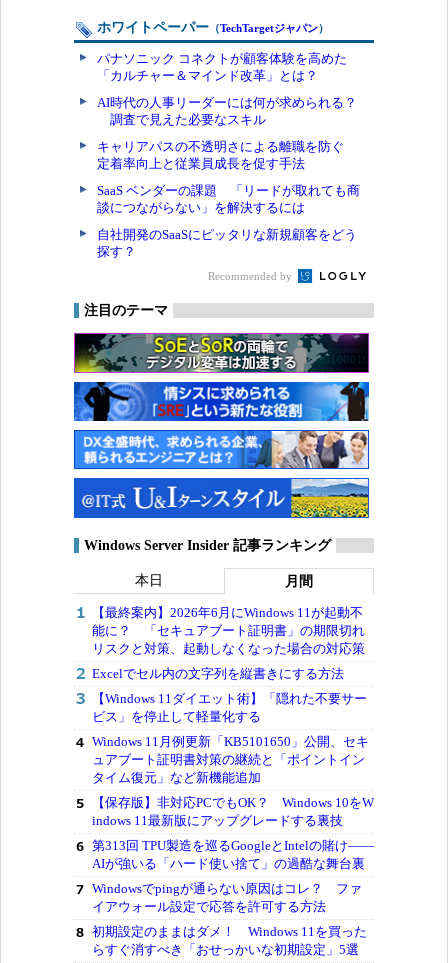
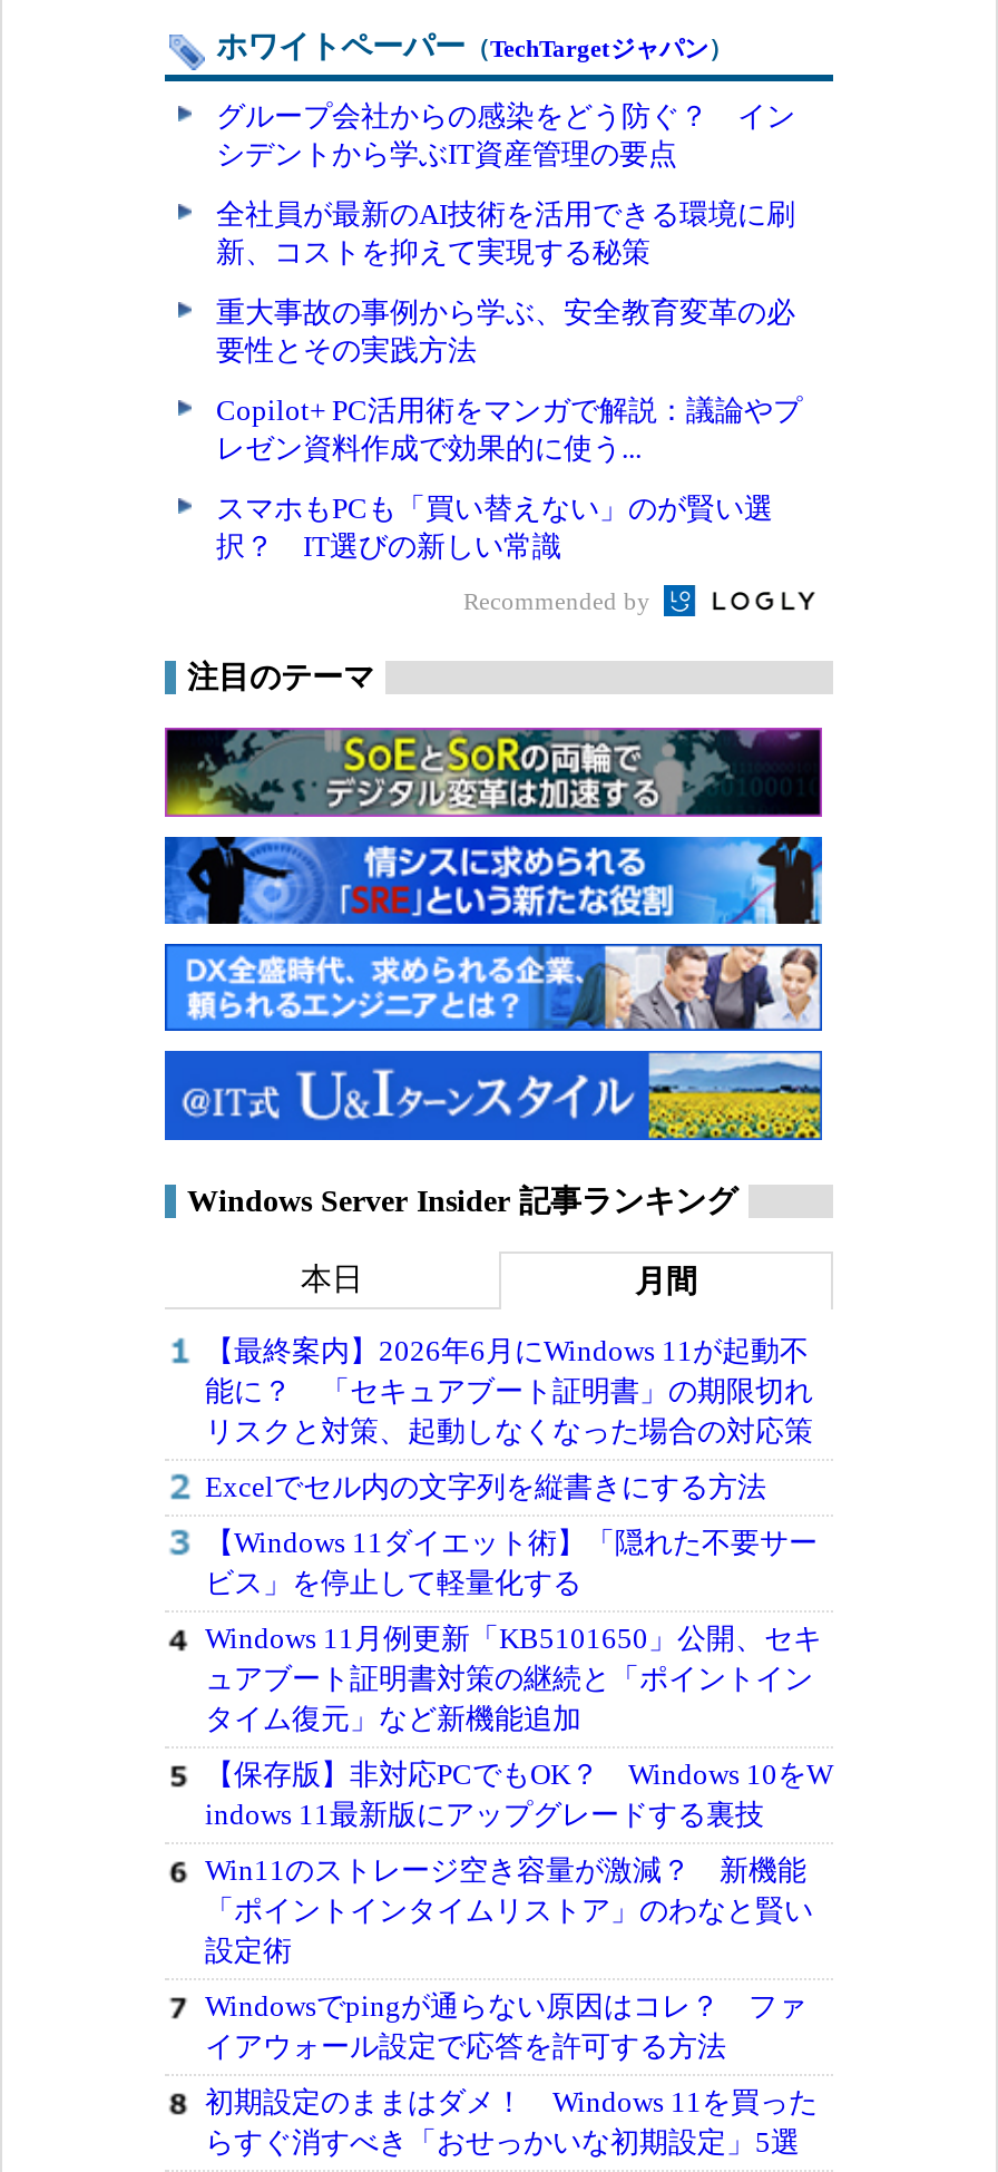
- パナソニック コネクトが顧客体験を高めた
- 「カルチャー＆マインド改革」とは？
+ グループ会社からの感染をどう防ぐ？ イン
+ シデントから学ぶIT資産管理の要点

- AI時代の人事リーダーには何が求められる？
- 調査で見えた必要なスキル
+ 全社員が最新のAI技術を活用できる環境に刷
+ 新、コストを抑えて実現する秘策

- キャリアパスの不透明さによる離職を防ぐ
- 定着率向上と従業員成長を促す手法
+ 重大事故の事例から学ぶ、安全教育変革の必
+ 要性とその実践方法

- SaaS ベンダーの課題 「リードが取れても商
- 談につながらない」を解決するには
+ Copilot+ PC活用術をマンガで解説：議論やプ
+ レゼン資料作成で効果的に使う...

- 自社開発のSaaSにピッタリな新規顧客をどう
- 探す？
+ スマホもPCも「買い替えない」のが賢い選
+ 択？ IT選びの新しい常識

- 第313回 TPU製造を巡るGoogleとIntelの賭け――
- AIが強いる「ハード使い捨て」の過酷な舞台裏
+ Win11のストレージ空き容量が激減？ 新機能
+ 「ポイントインタイムリストア」のわなと賢い
+ 設定術
